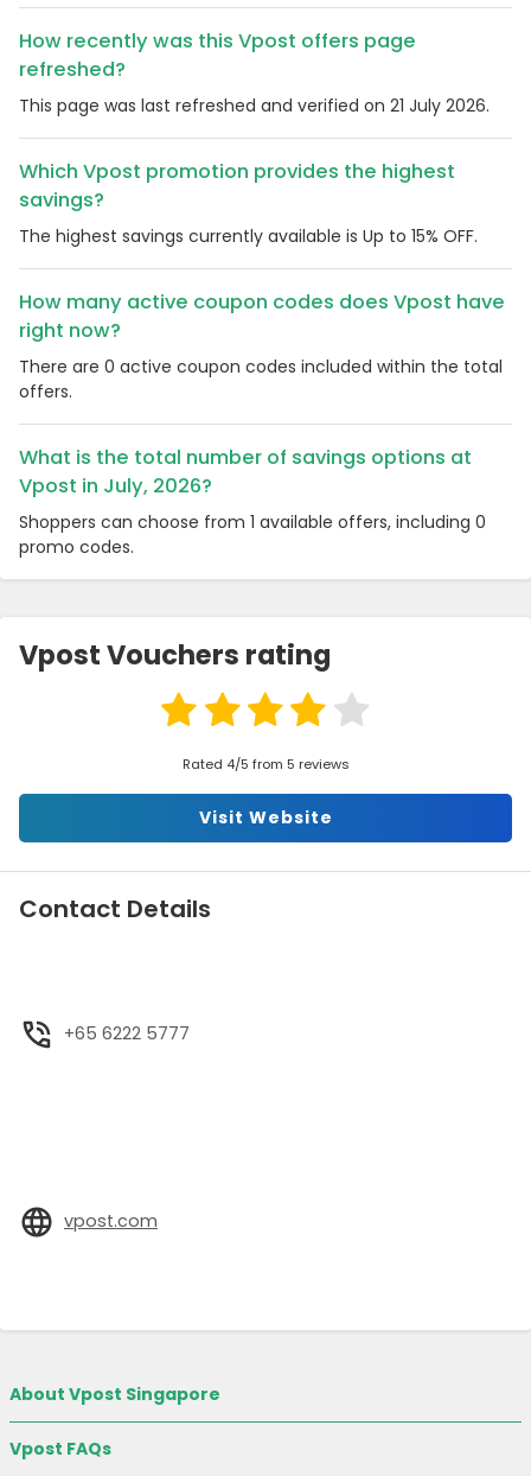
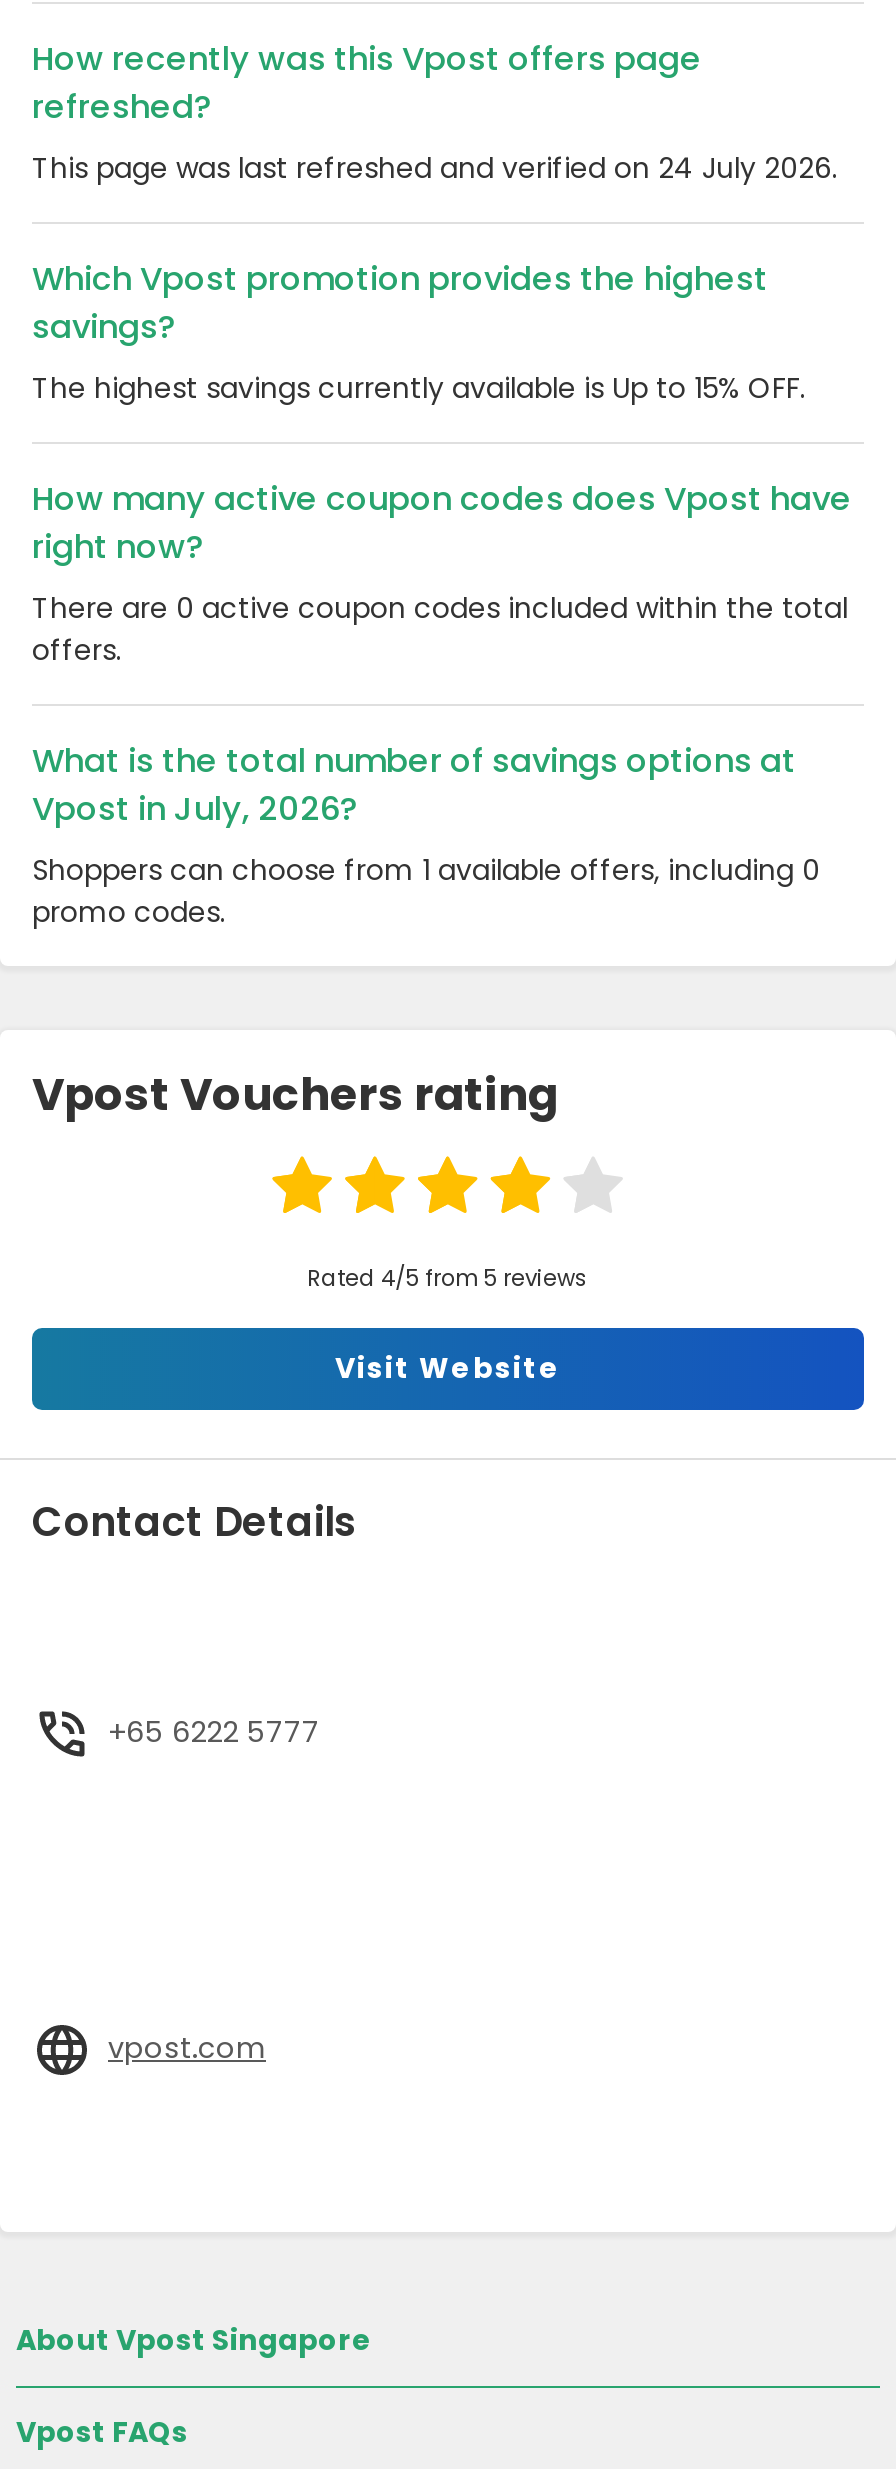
- This page was last refreshed and verified on 21 July 2026.
+ This page was last refreshed and verified on 24 July 2026.
